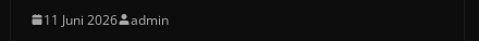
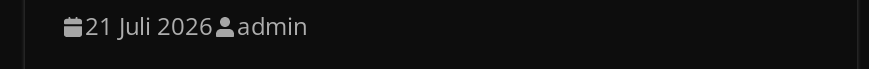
- 11 Juni 2026 admin
+ 21 Juli 2026 admin
